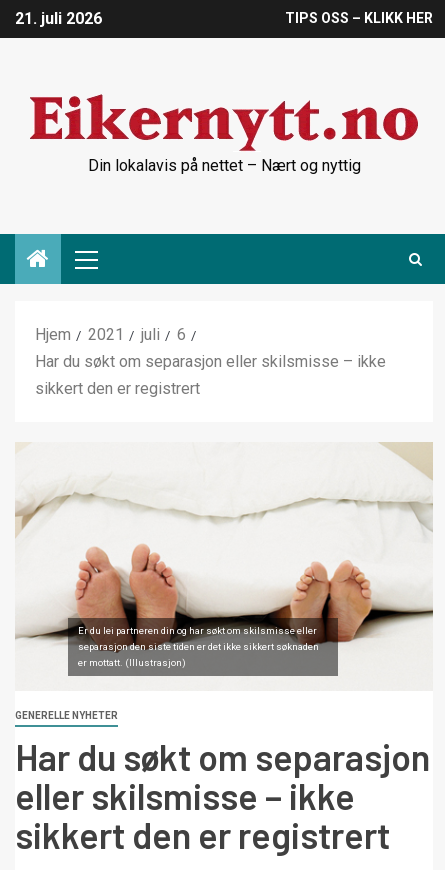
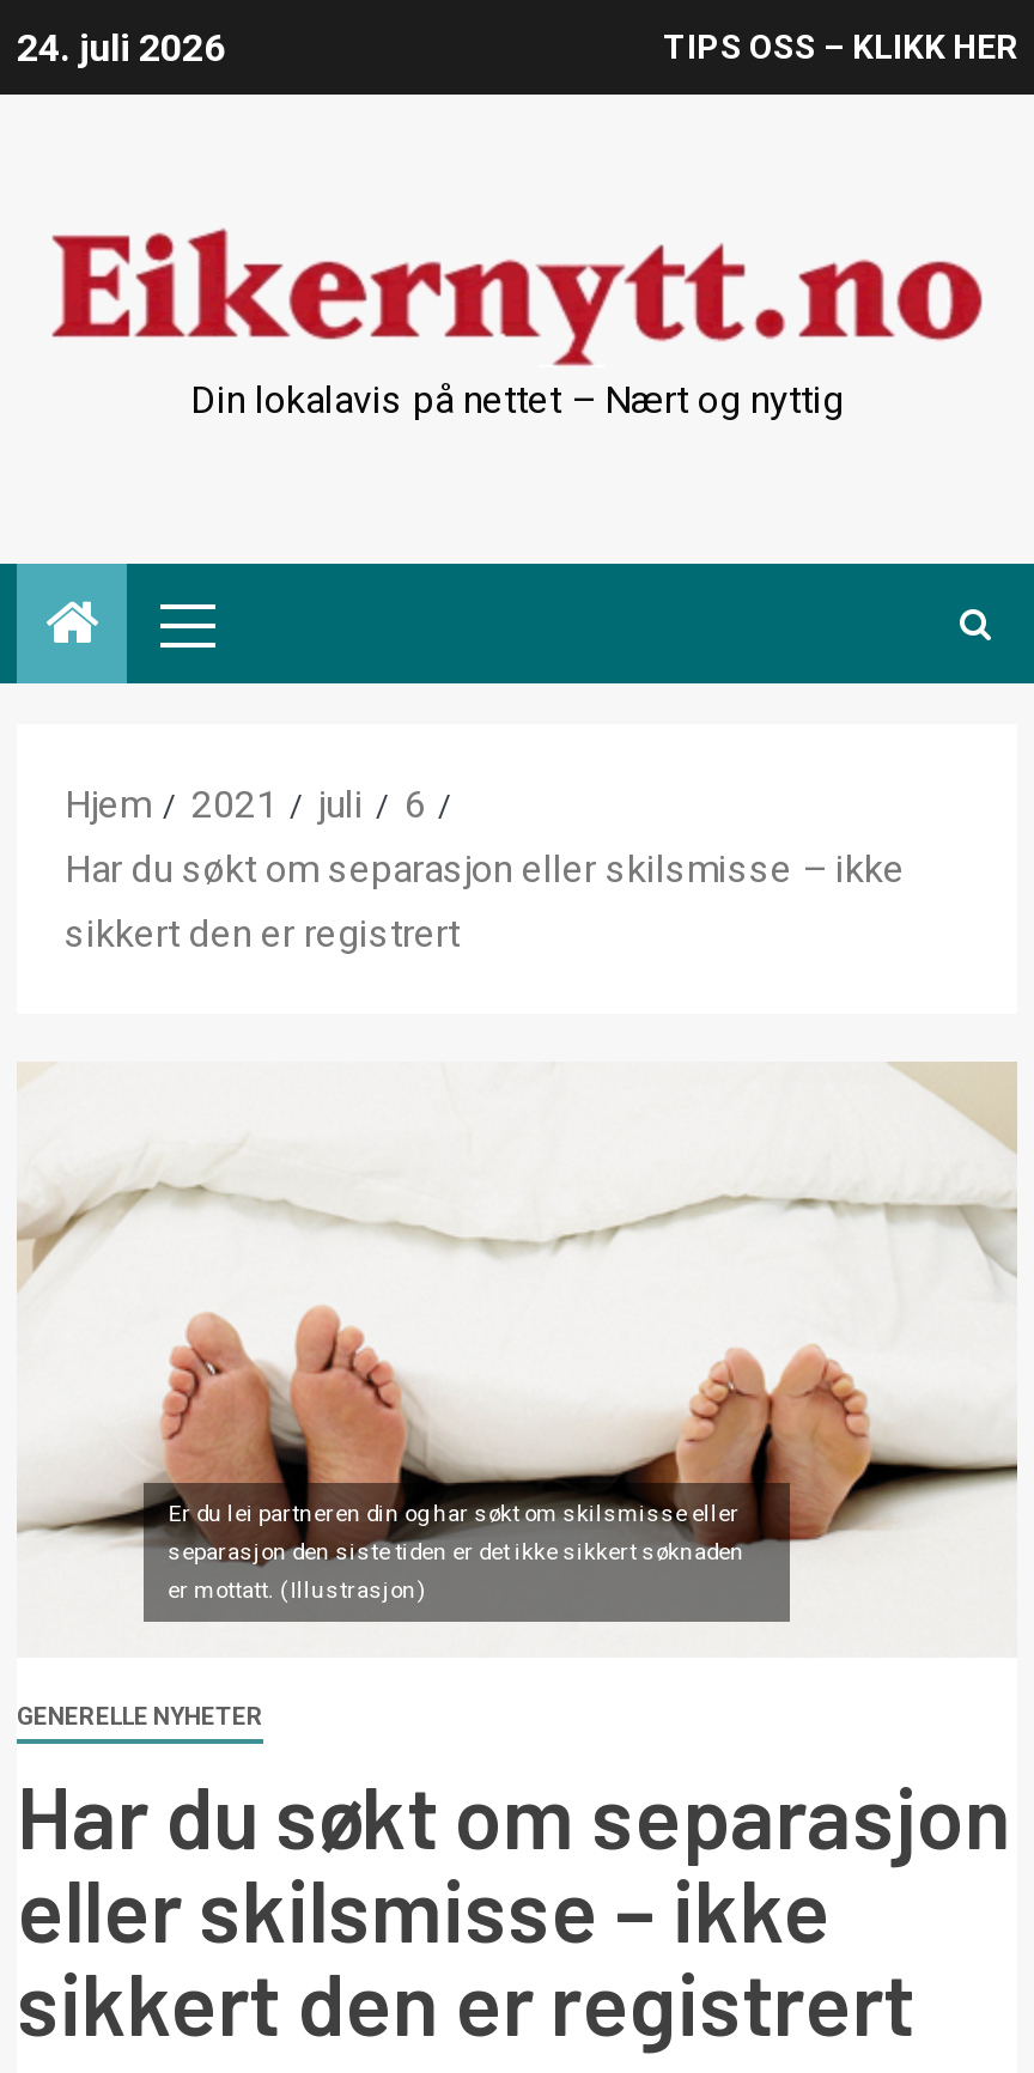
- 21. juli 2026
+ 24. juli 2026
